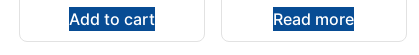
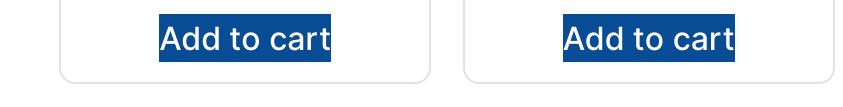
- Read more
+ Add to cart
